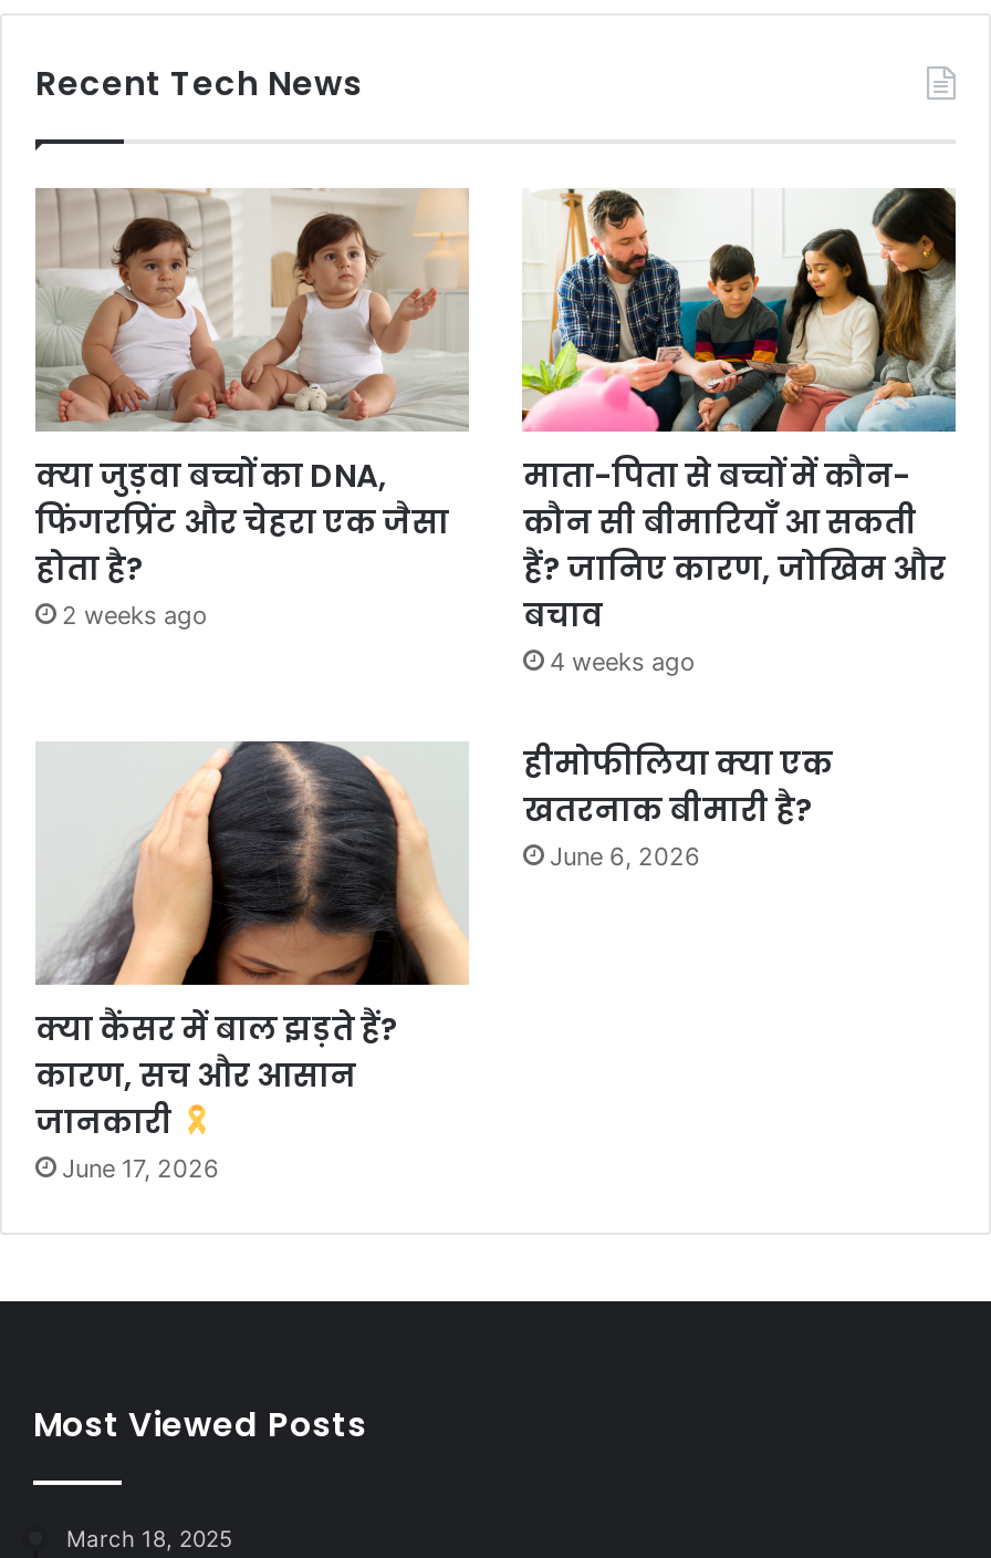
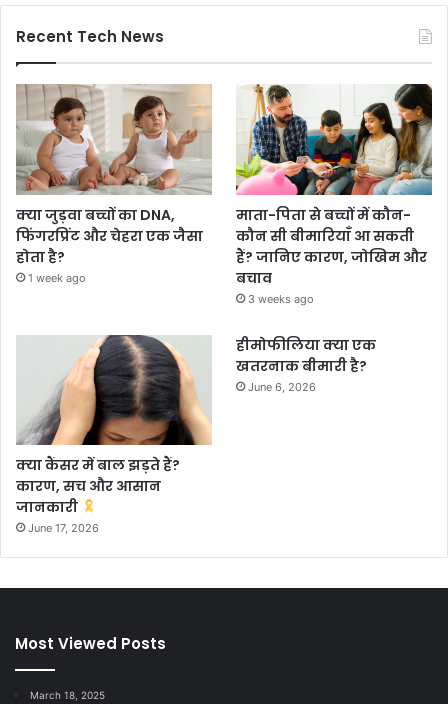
- 2 weeks ago
+ 1 week ago

- 4 weeks ago
+ 3 weeks ago
